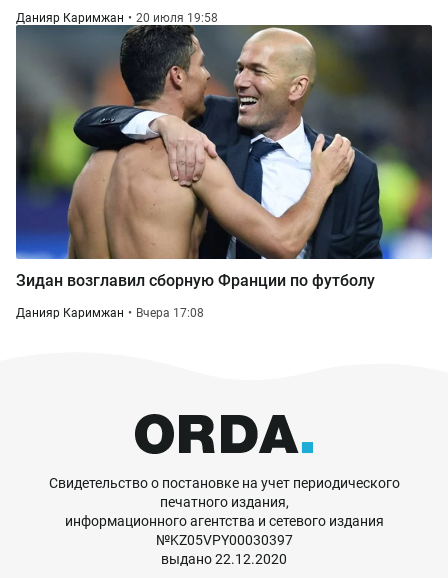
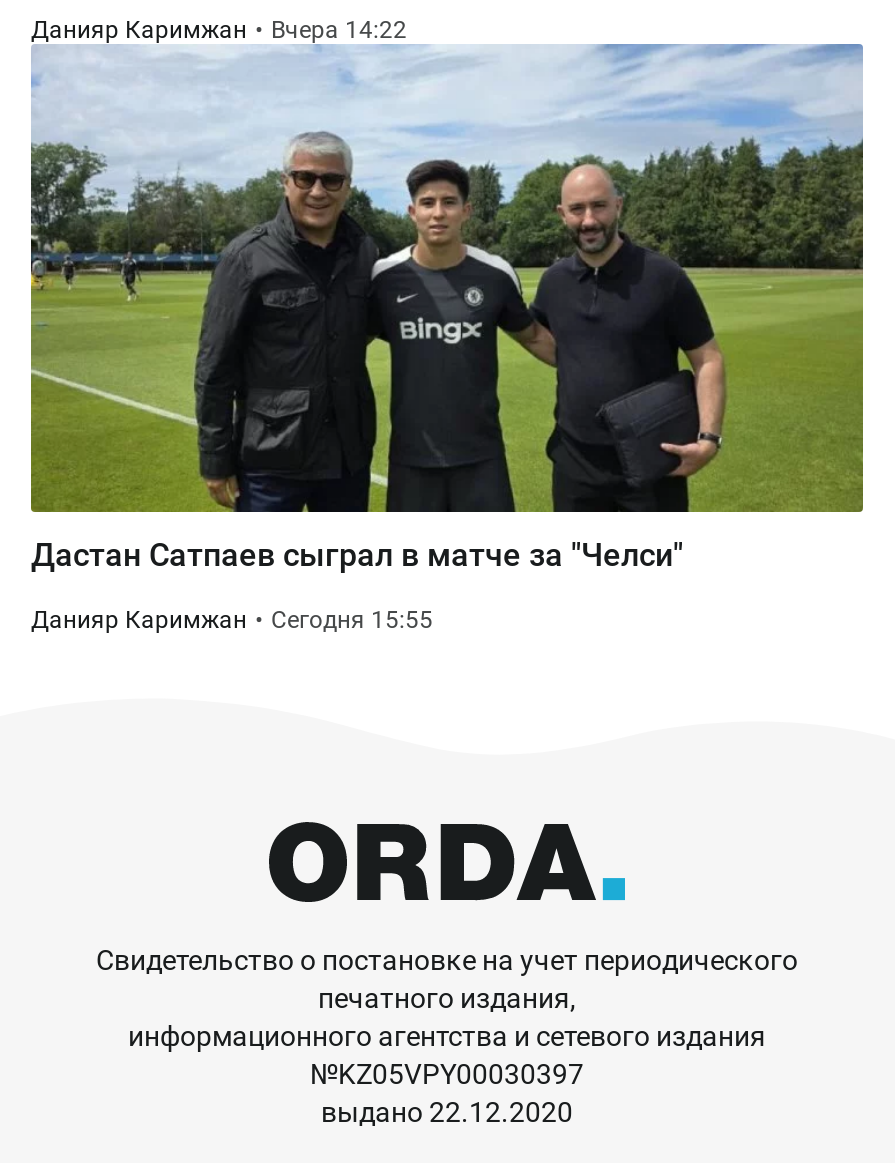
- [image]
- Данияр Каримжан 20 июля 19:58
+ [image]
+ Данияр Каримжан Вчера 14:22

- Зидан возглавил сборную Франции по футболу
+ Дастан Сатпаев сыграл в матче за "Челси"

- Данияр Каримжан Вчера 17:08
+ Данияр Каримжан Сегодня 15:55
